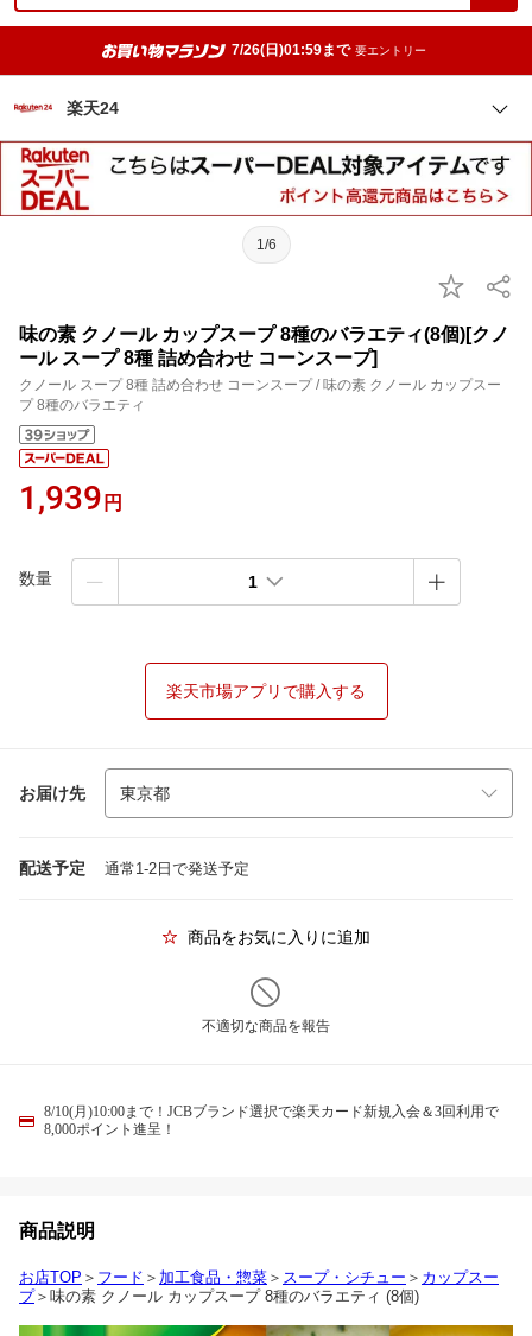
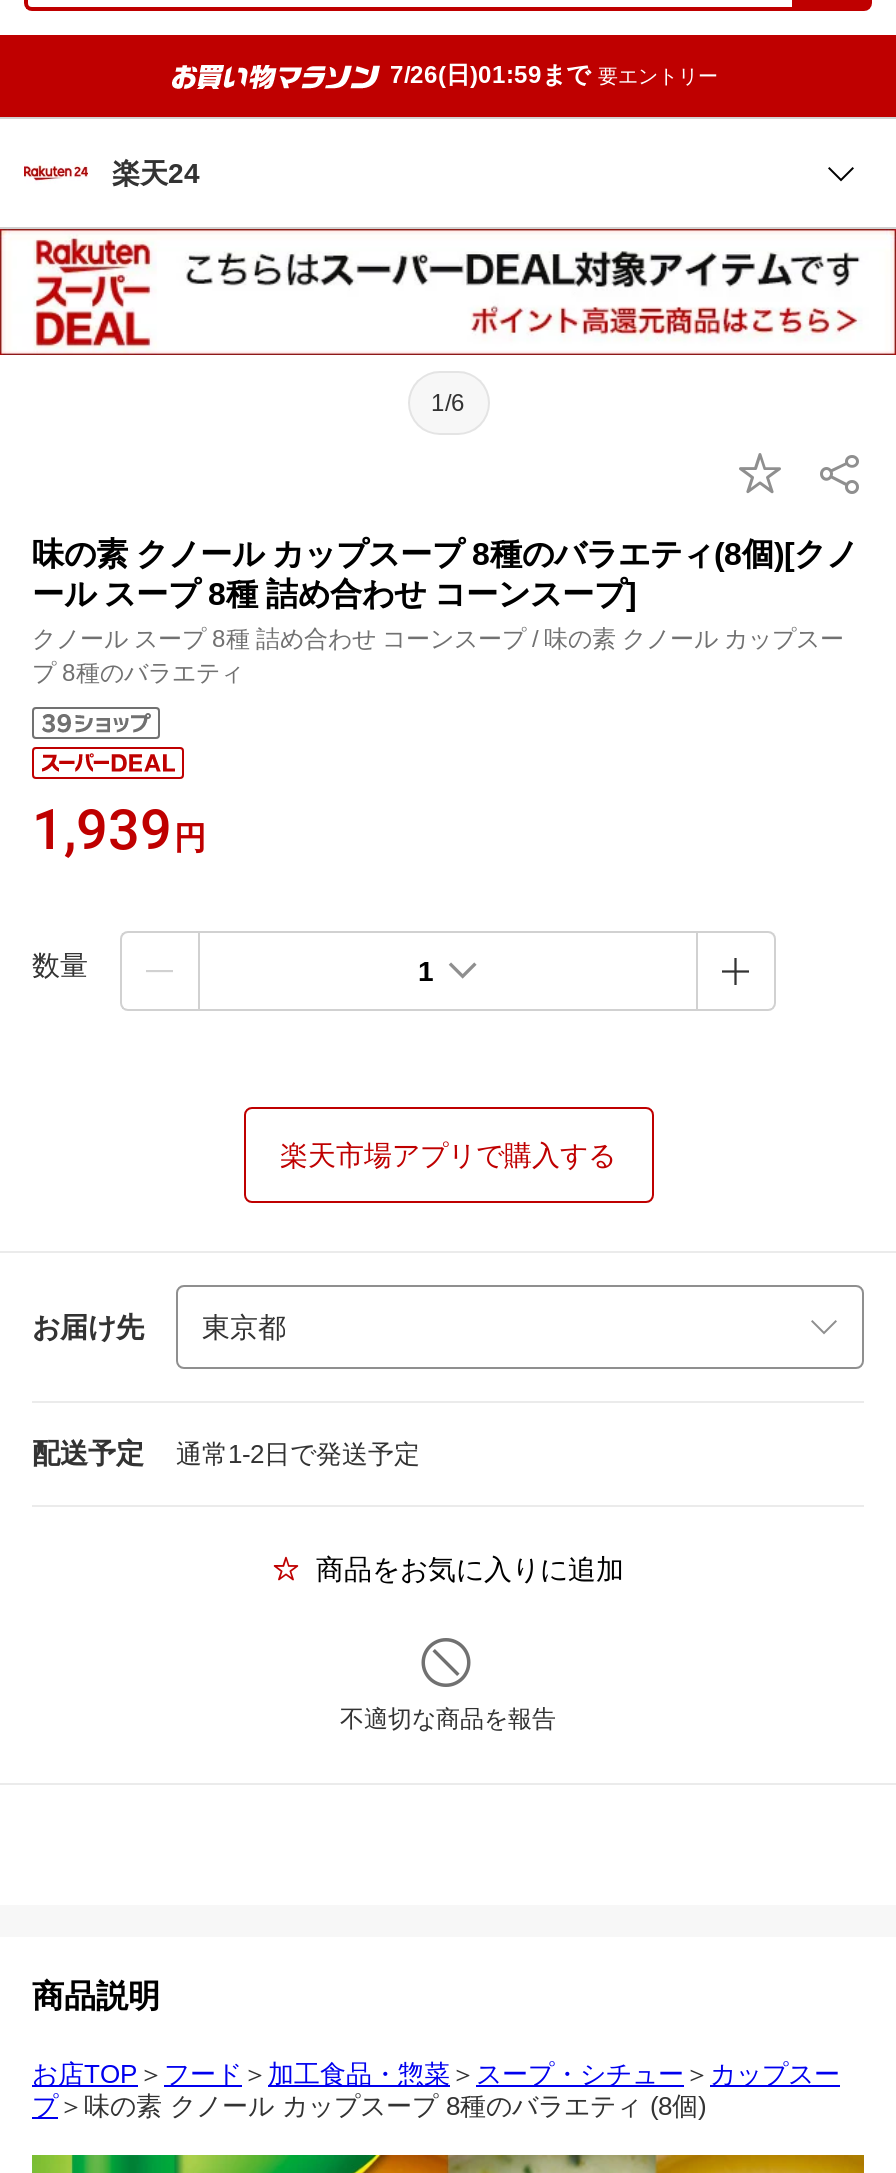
- 8/10(月)10:00まで！JCBブランド選択で楽天カード新規入会＆3回利用で
- 8,000ポイント進呈！
